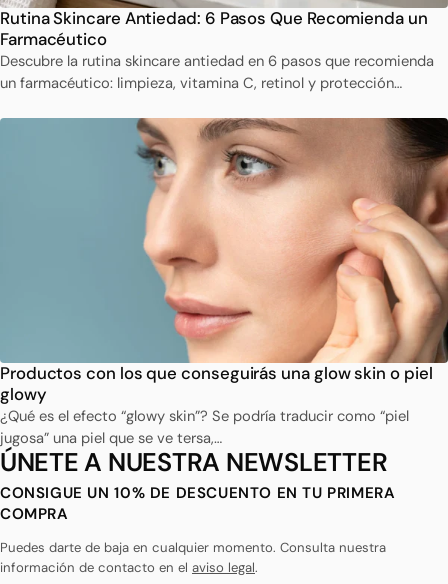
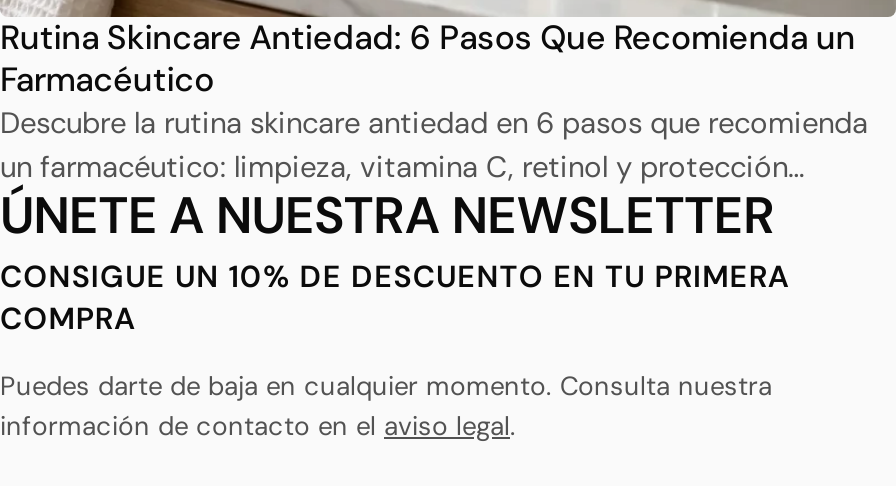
- [image]
- Productos con los que conseguirás una glow skin o piel
- glowy
- ¿Qué es el efecto “glowy skin”? Se podría traducir como “piel
- jugosa” una piel que se ve tersa,…
